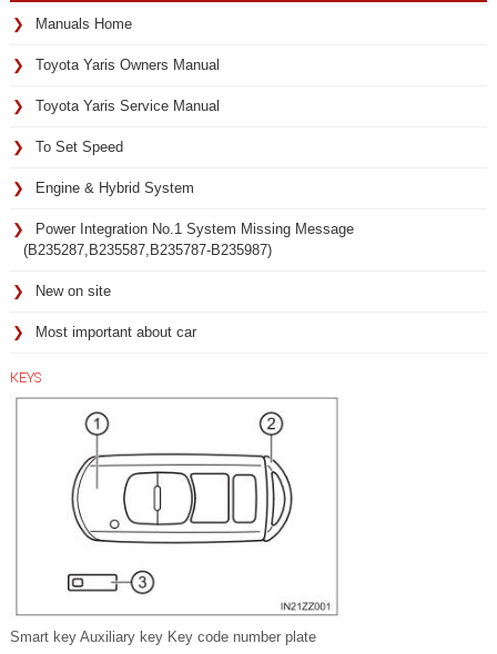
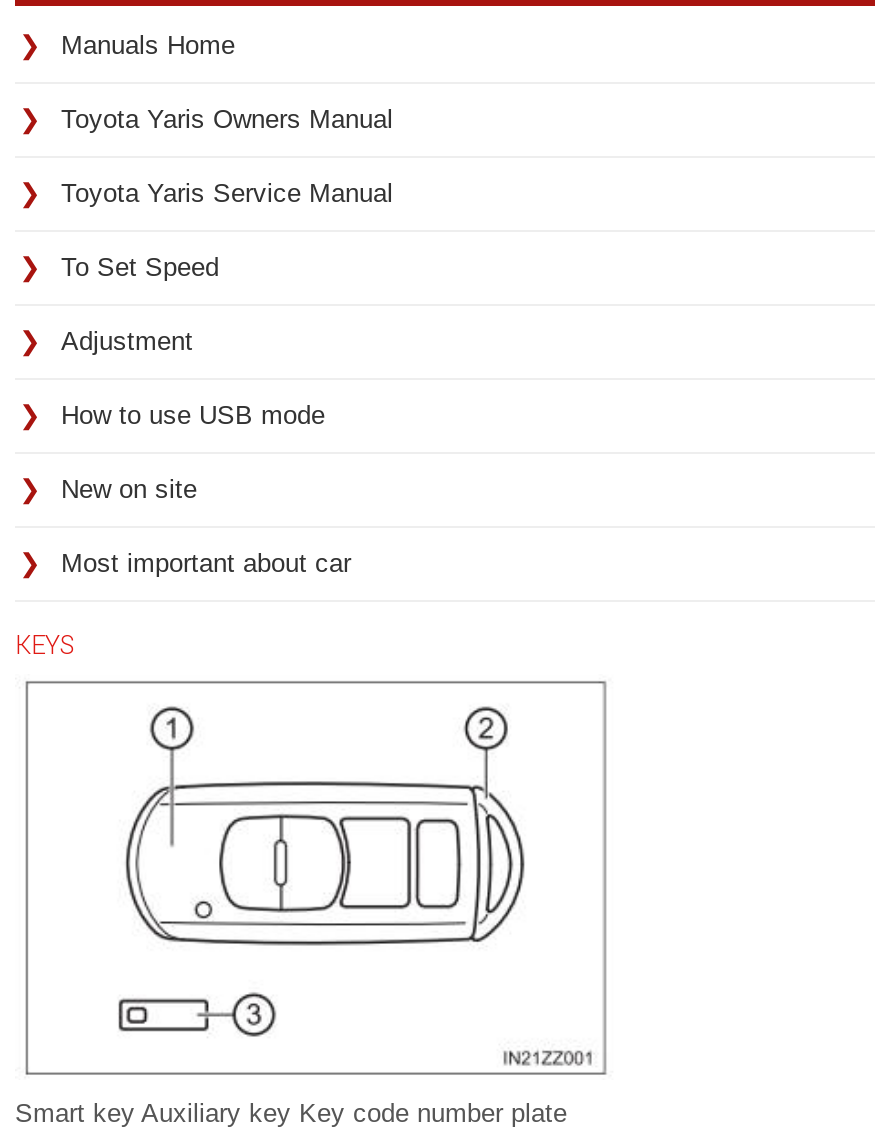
- Engine & Hybrid System
+ Adjustment

- Power Integration No.1 System Missing Message
- (B235287,B235587,B235787-B235987)
+ How to use USB mode
